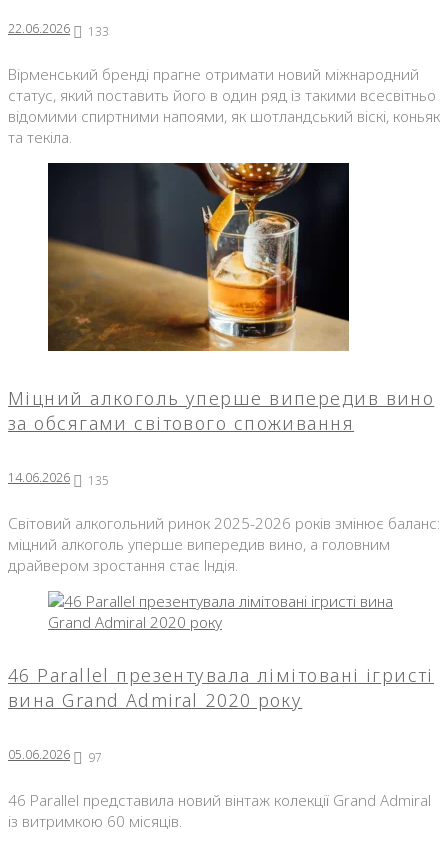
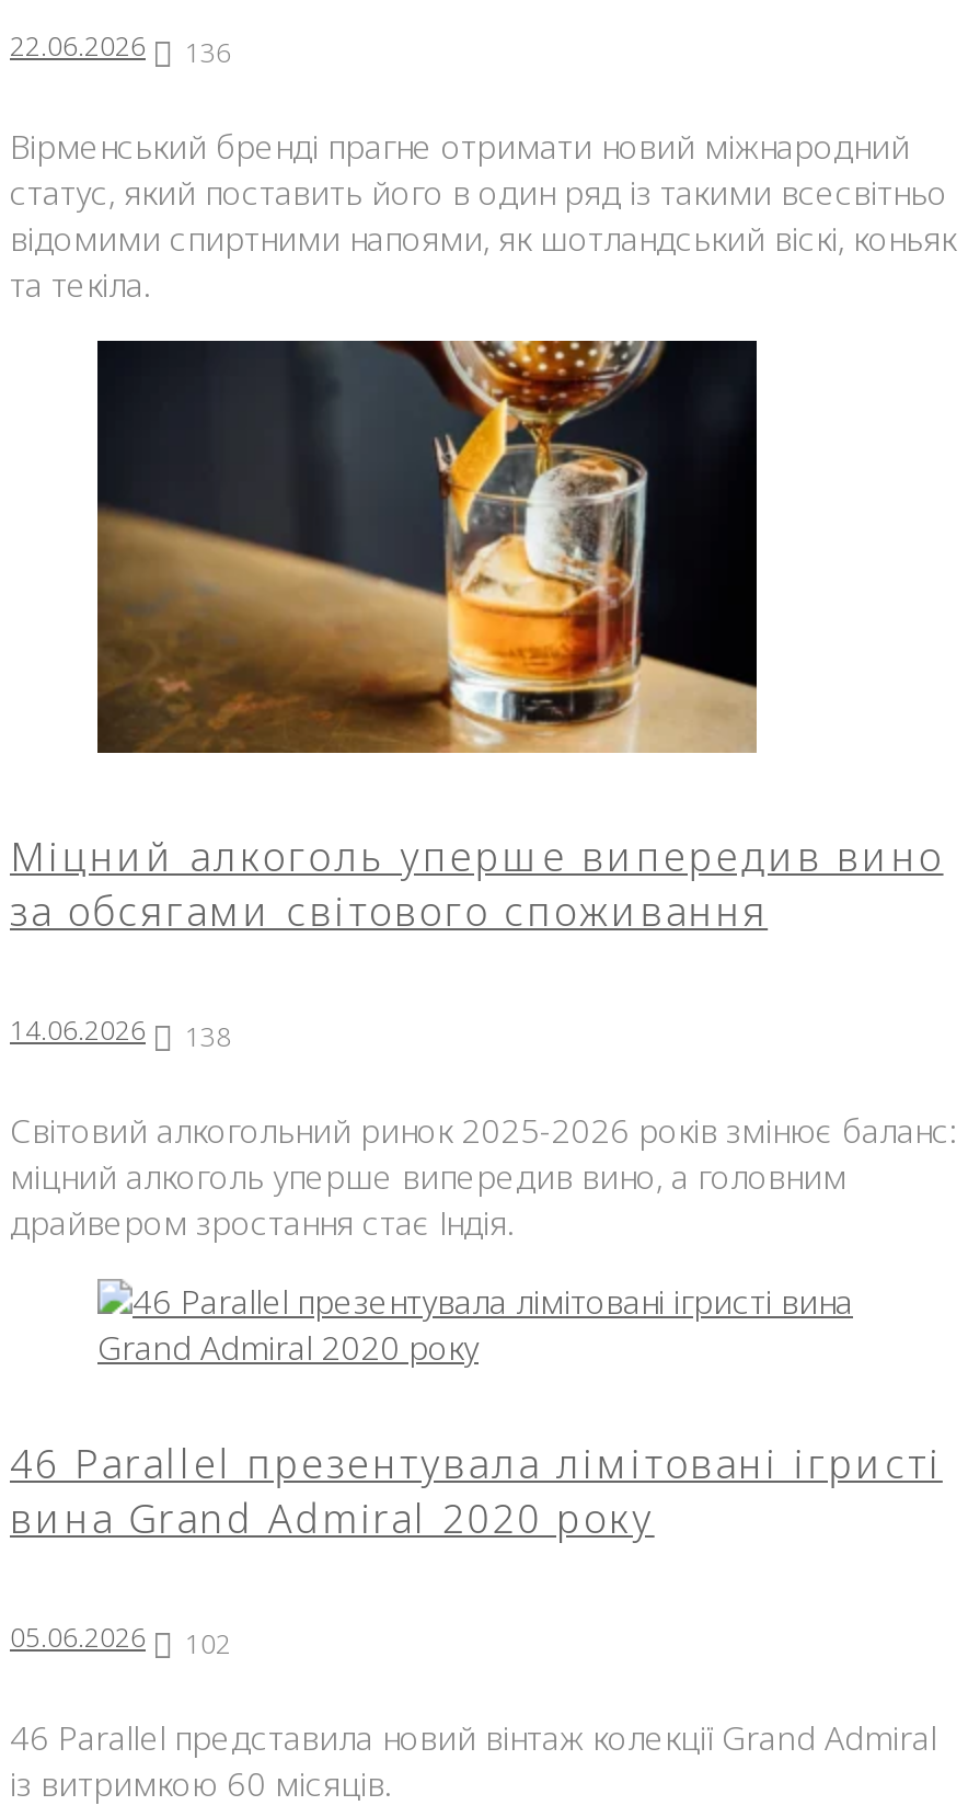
- 22.06.2026 133
+ 22.06.2026 136

- 14.06.2026 135
+ 14.06.2026 138

- 05.06.2026 97
+ 05.06.2026 102
